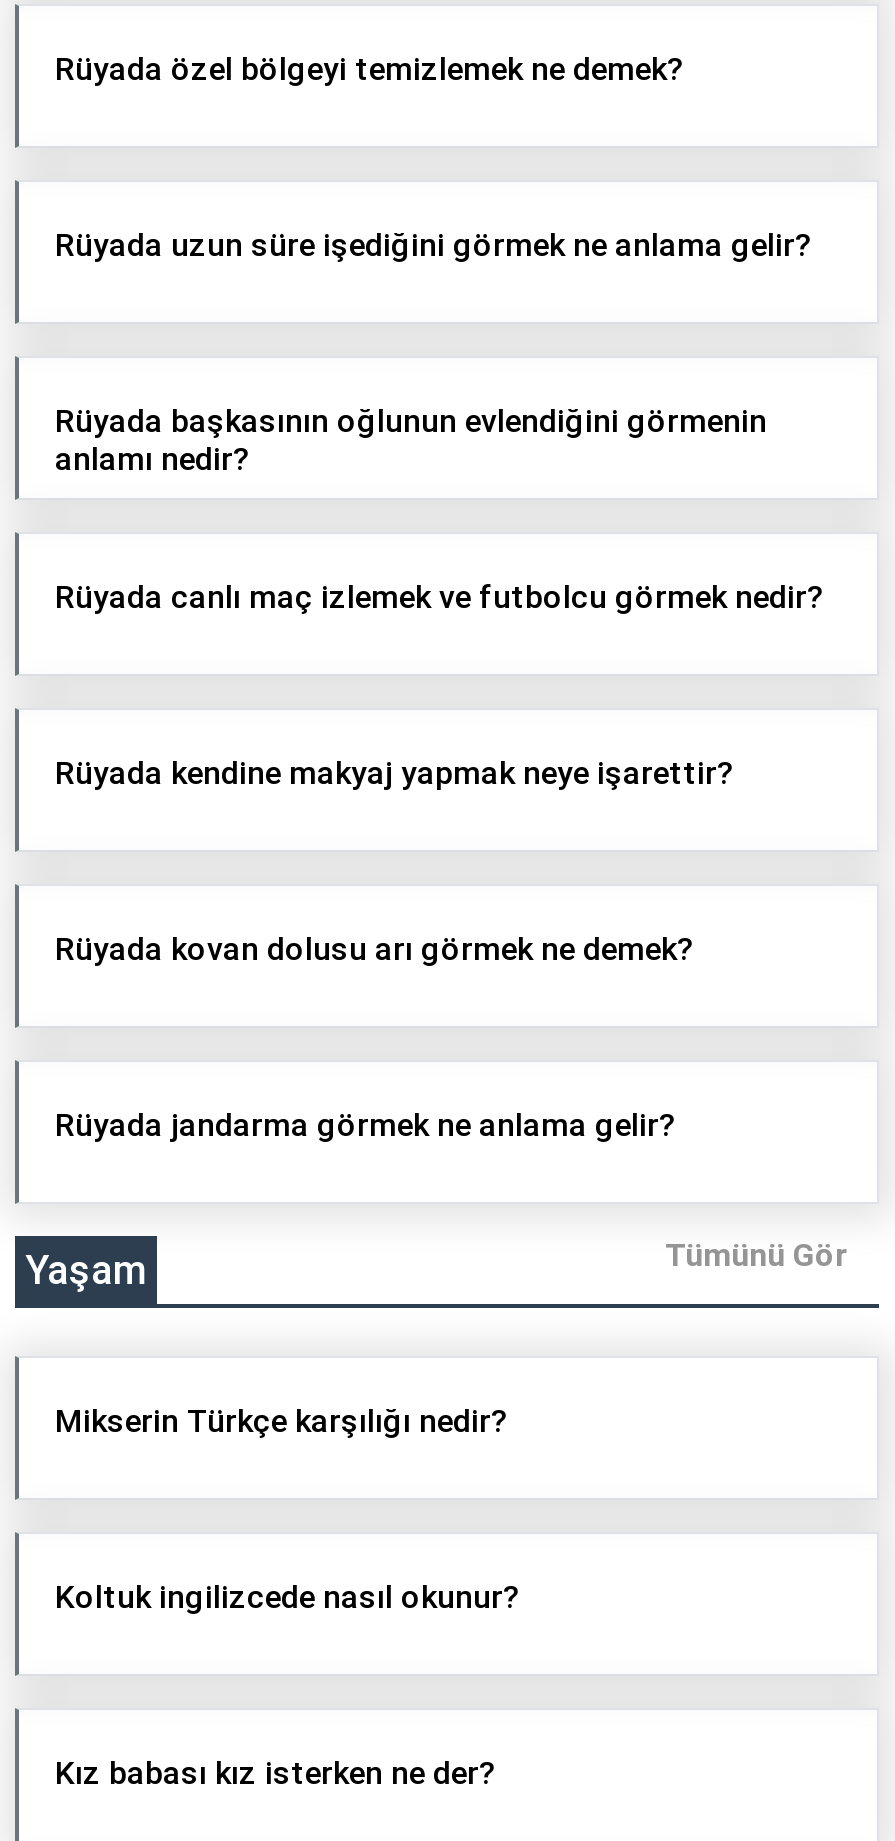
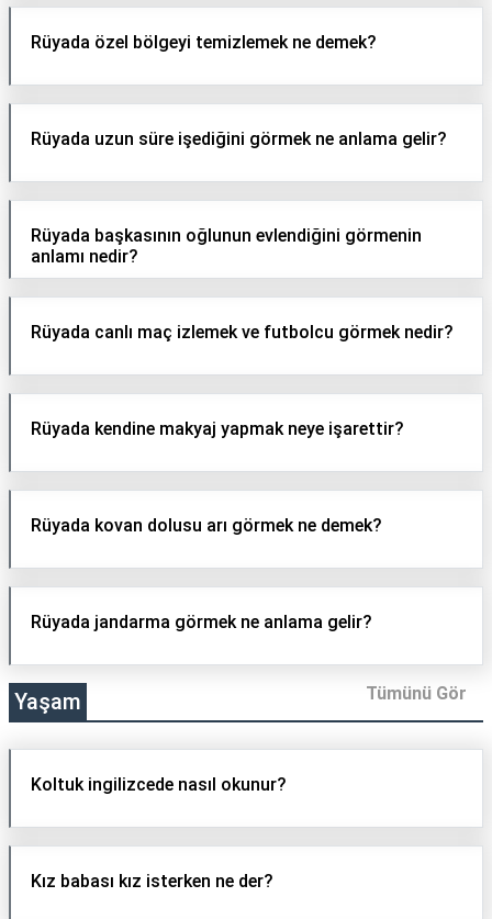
- Mikserin Türkçe karşılığı nedir?
